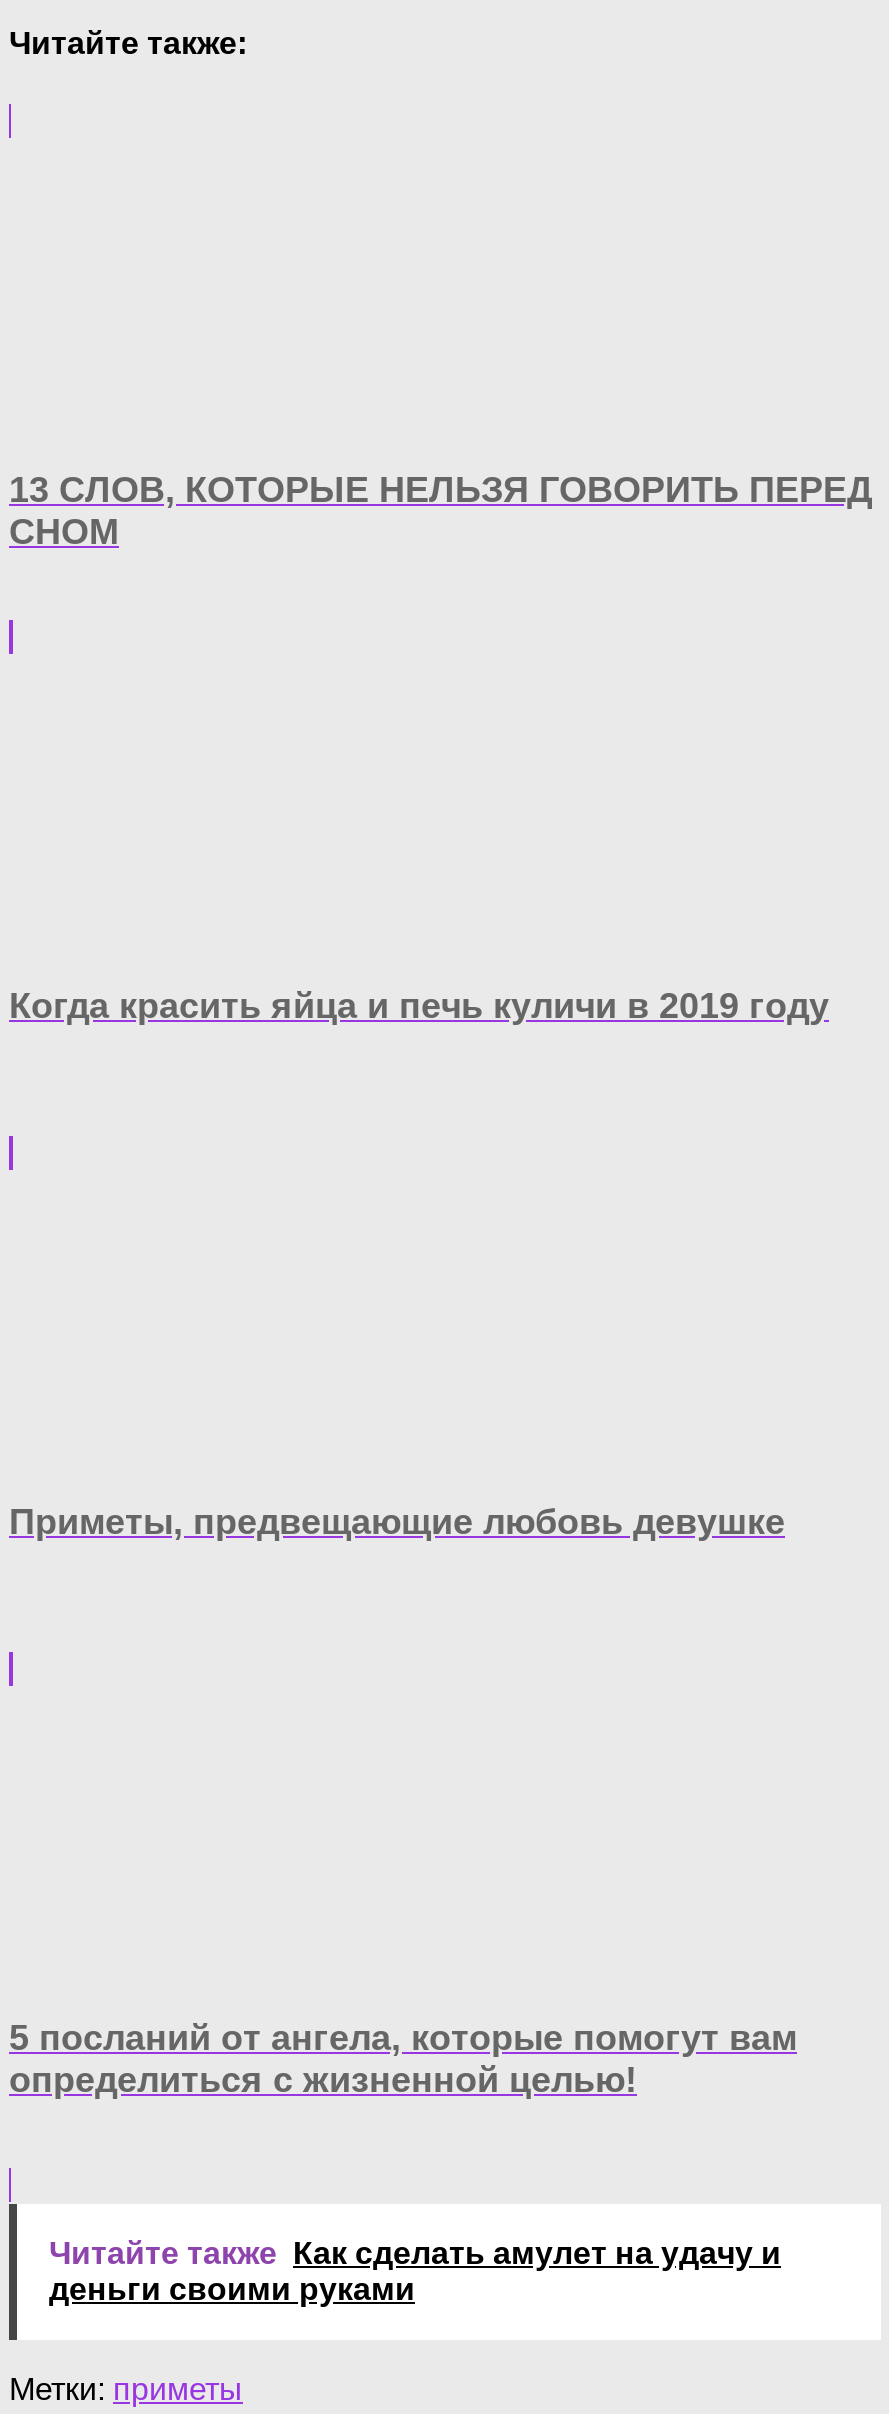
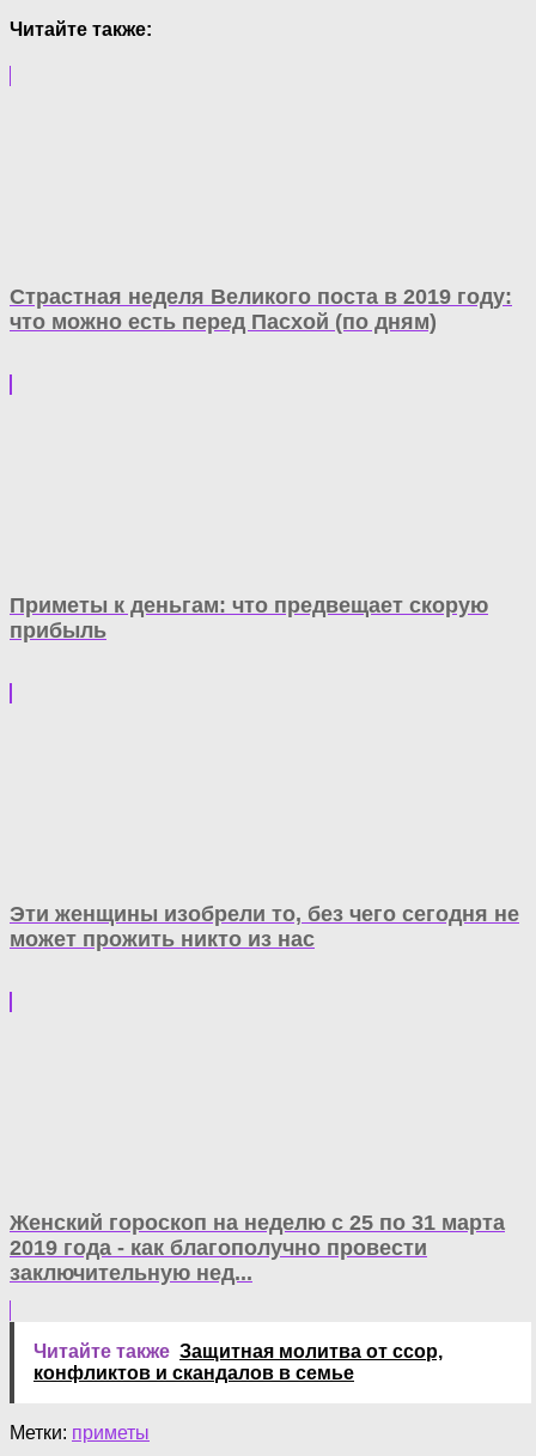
- 13 СЛОВ, КОТОРЫЕ НЕЛЬЗЯ ГОВОРИТЬ ПЕРЕД
- СНОМ
+ Страстная неделя Великого поста в 2019 году:
+ что можно есть перед Пасхой (по дням)

- Когда красить яйца и печь куличи в 2019 году
+ Приметы к деньгам: что предвещает скорую
+ прибыль

- Приметы, предвещающие любовь девушке
+ Эти женщины изобрели то, без чего сегодня не
+ может прожить никто из нас

- 5 посланий от ангела, которые помогут вам
- определиться с жизненной целью!
+ Женский гороскоп на неделю с 25 по 31 марта
+ 2019 года - как благополучно провести
+ заключительную нед...

- Читайте также Как сделать амулет на удачу и
- деньги своими руками
+ Читайте также Защитная молитва от ссор,
+ конфликтов и скандалов в семье
